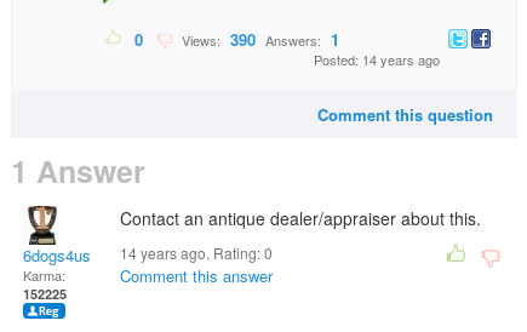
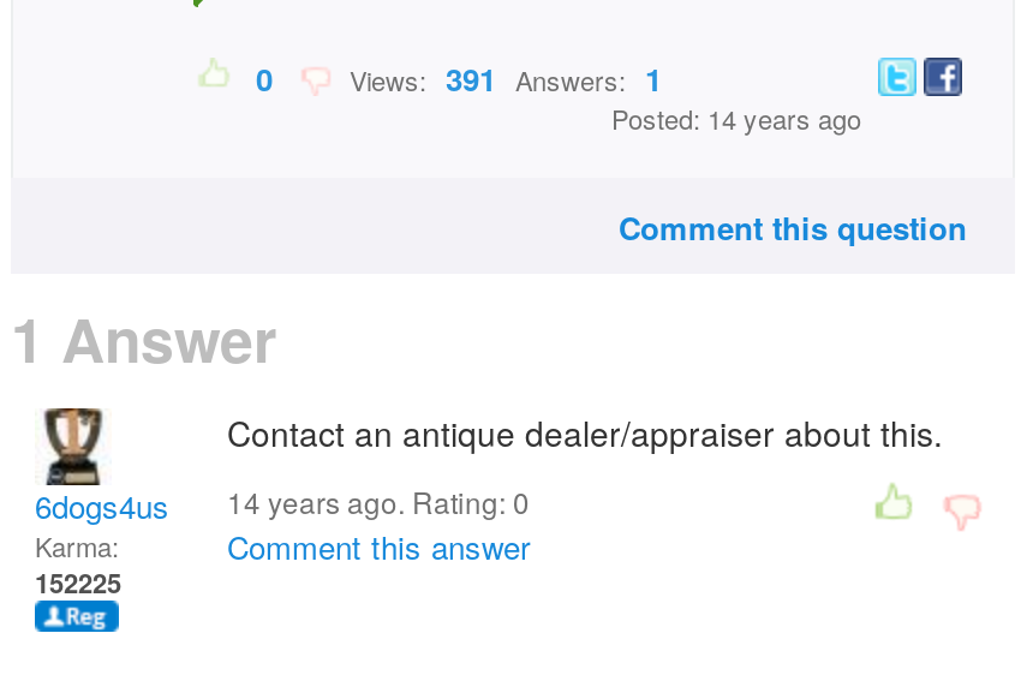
- Views: 390 Answers: 1
+ Views: 391 Answers: 1
